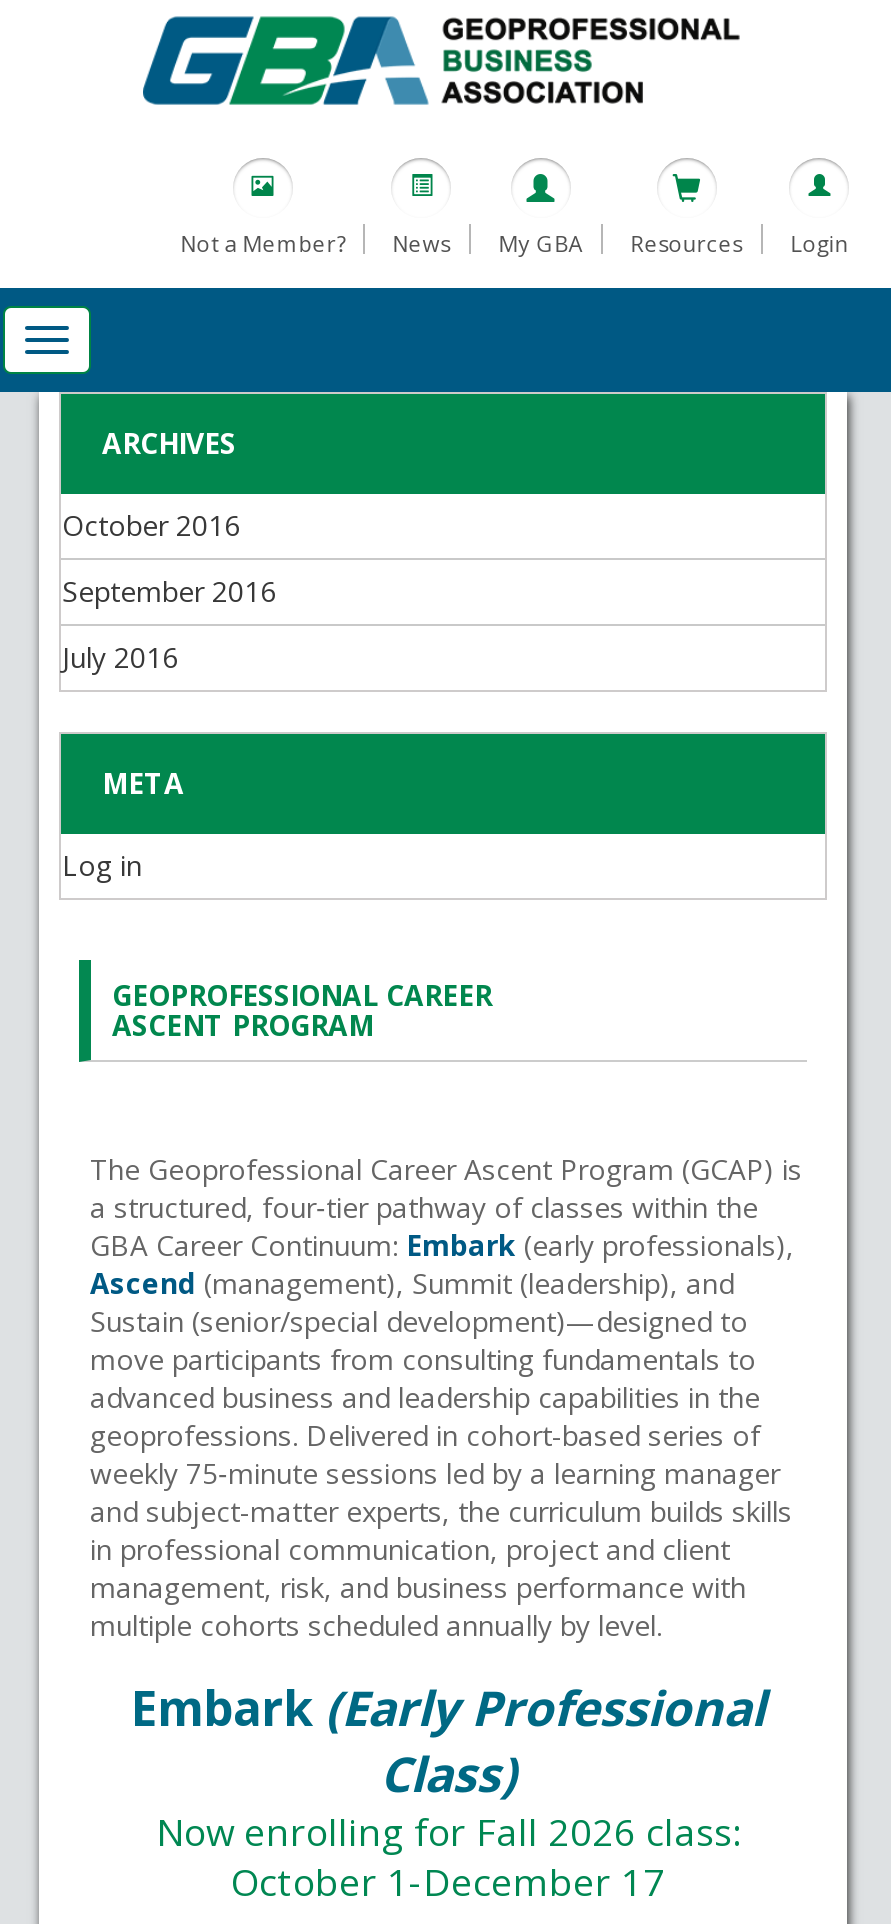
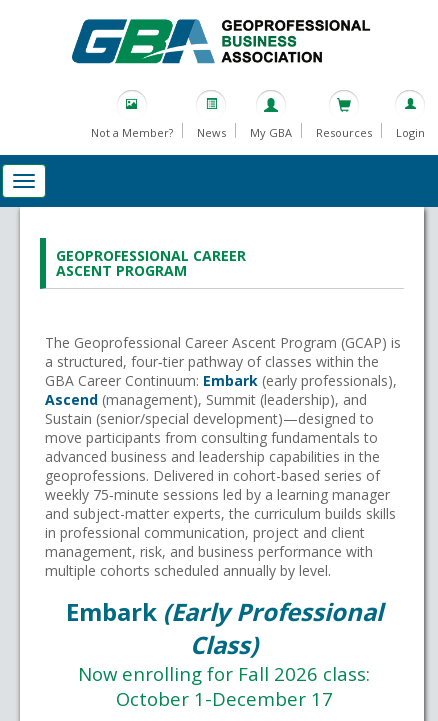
- ARCHIVES
- October 2016
- September 2016
- July 2016
- META
- Log in
